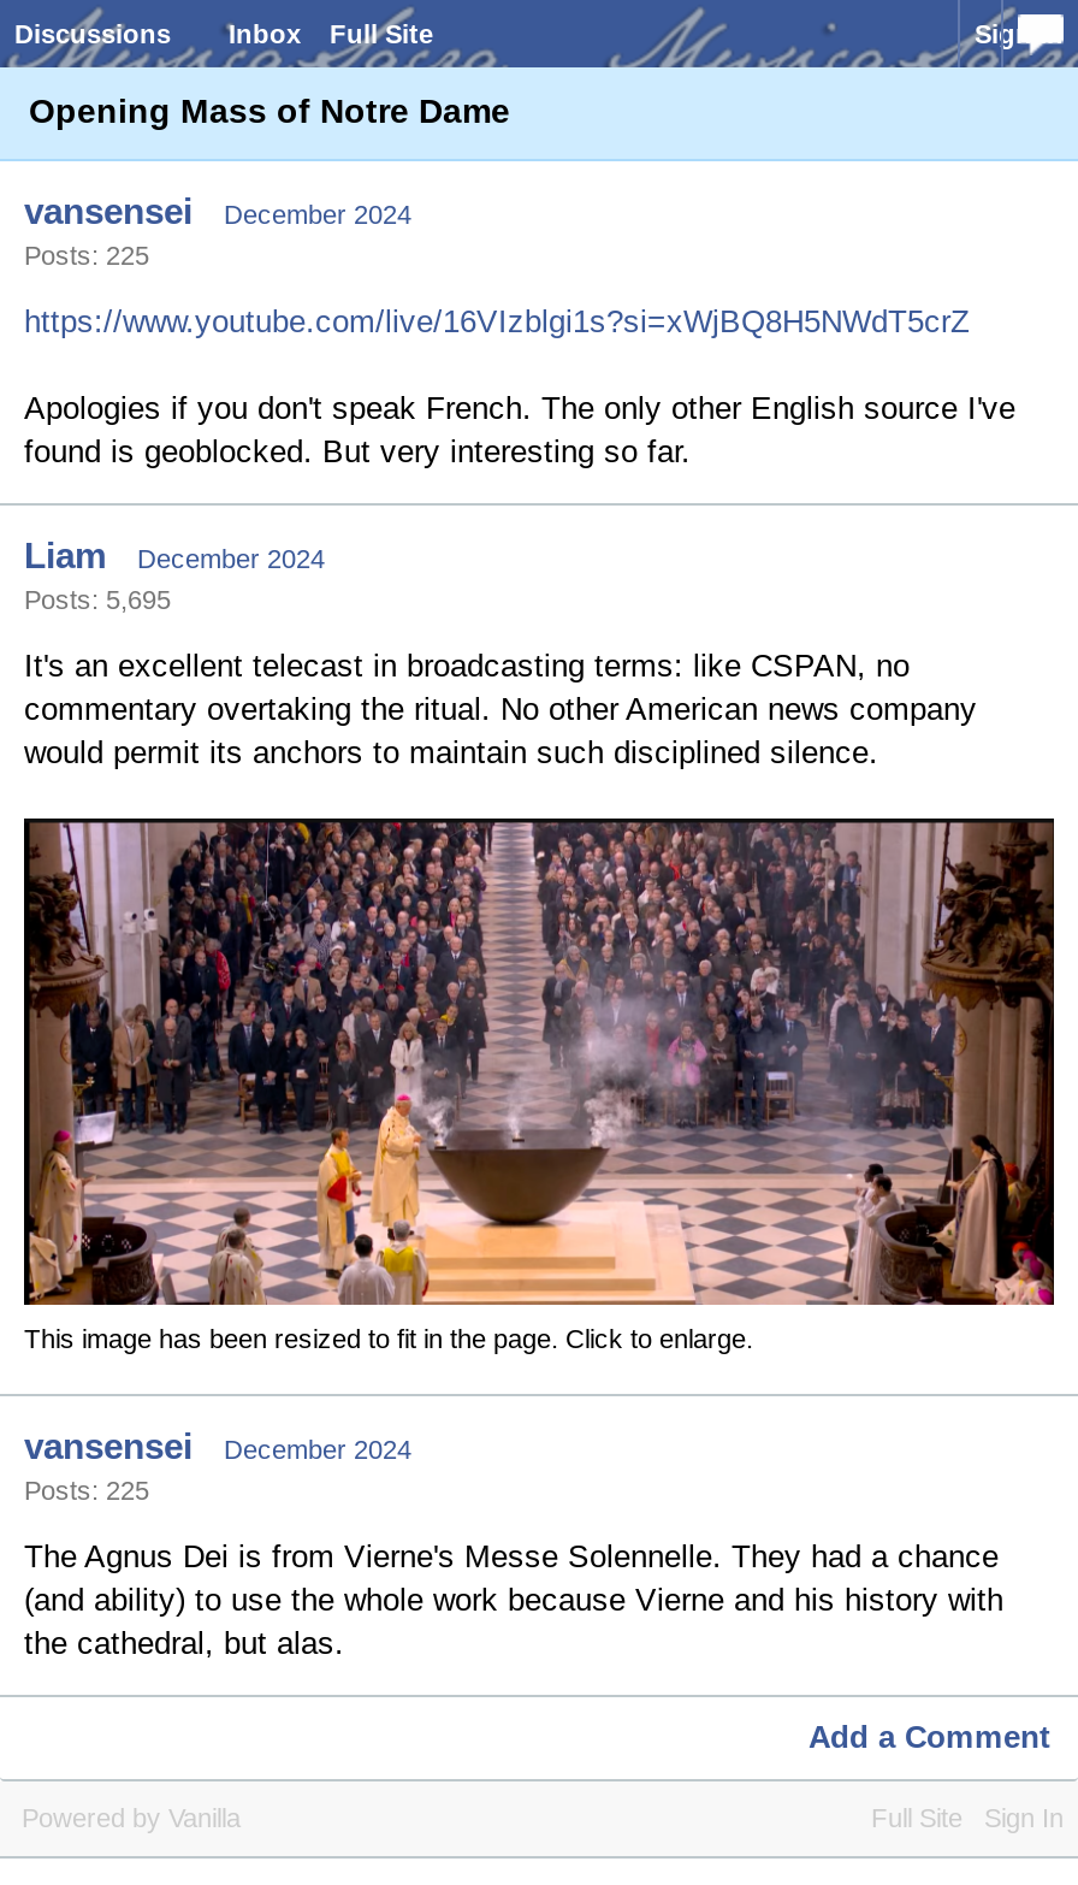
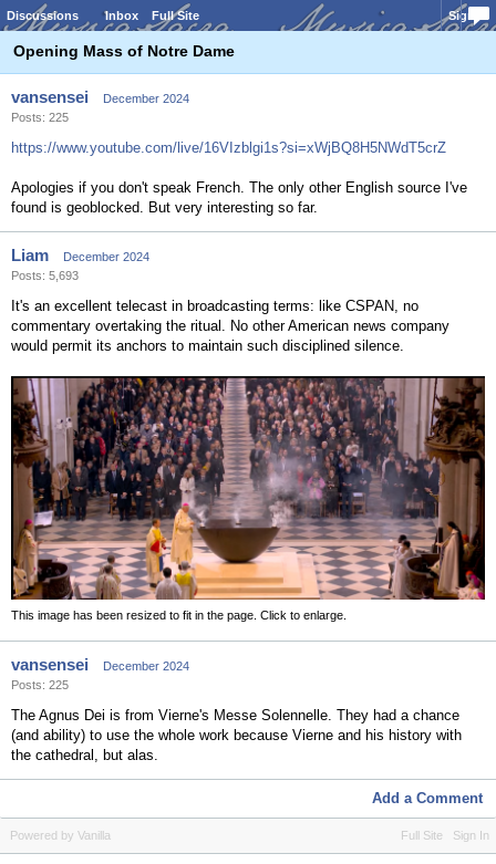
- Posts: 5,695
+ Posts: 5,693
